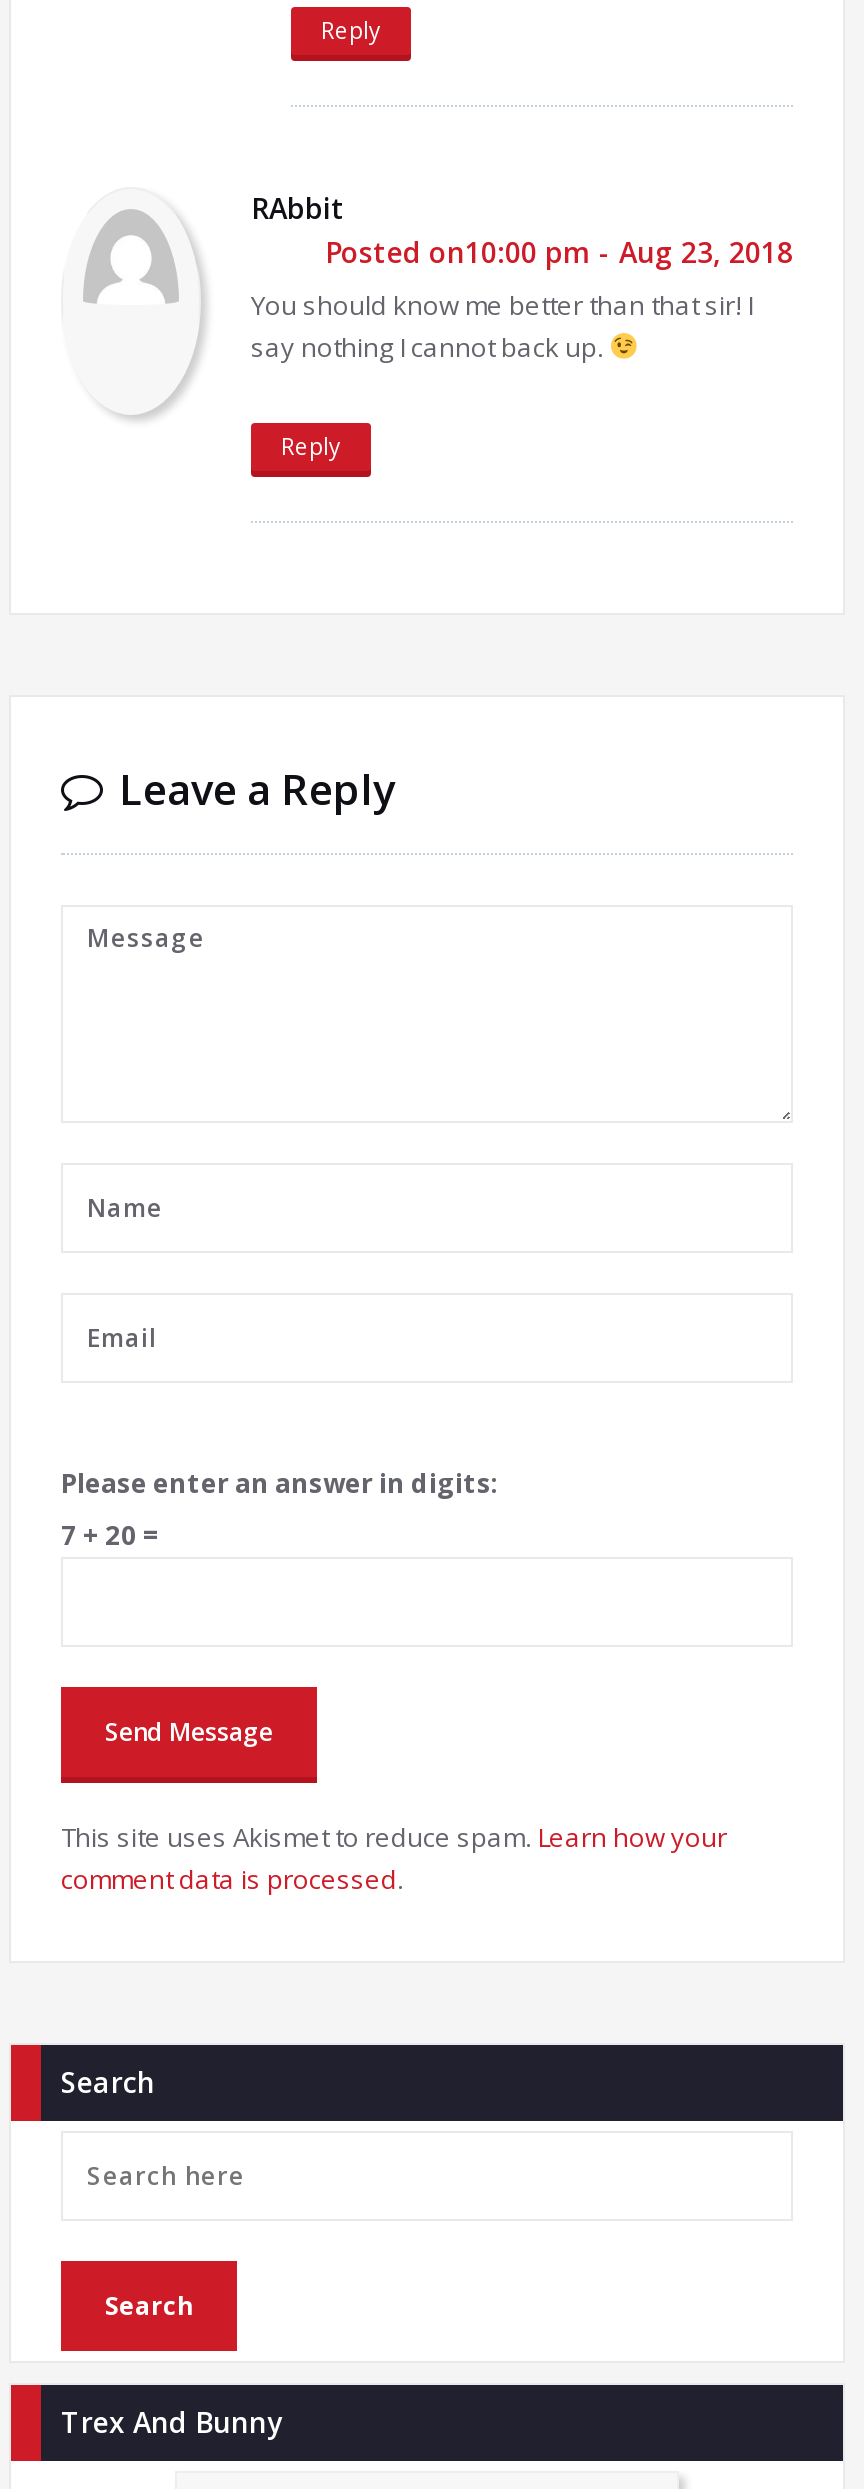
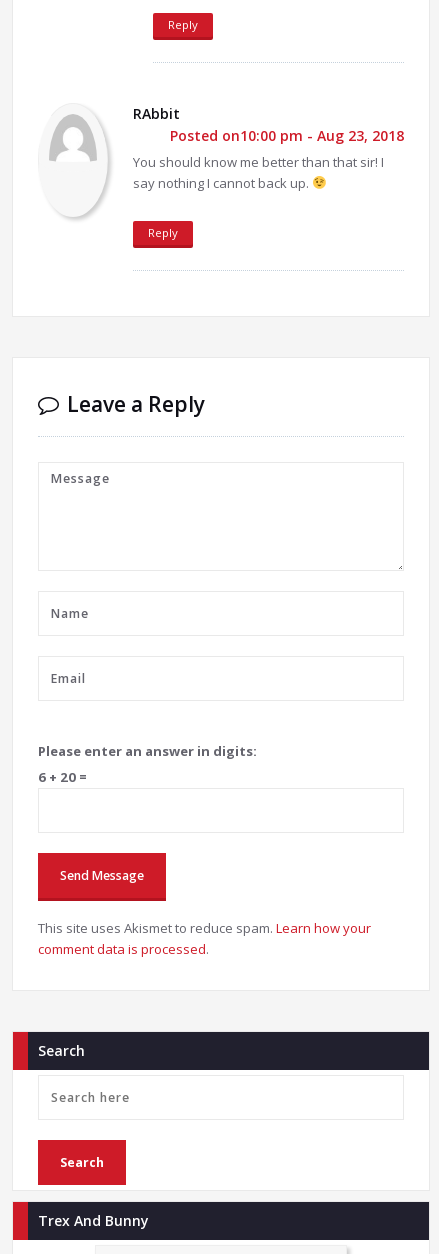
- 7 + 20 =
+ 6 + 20 =
